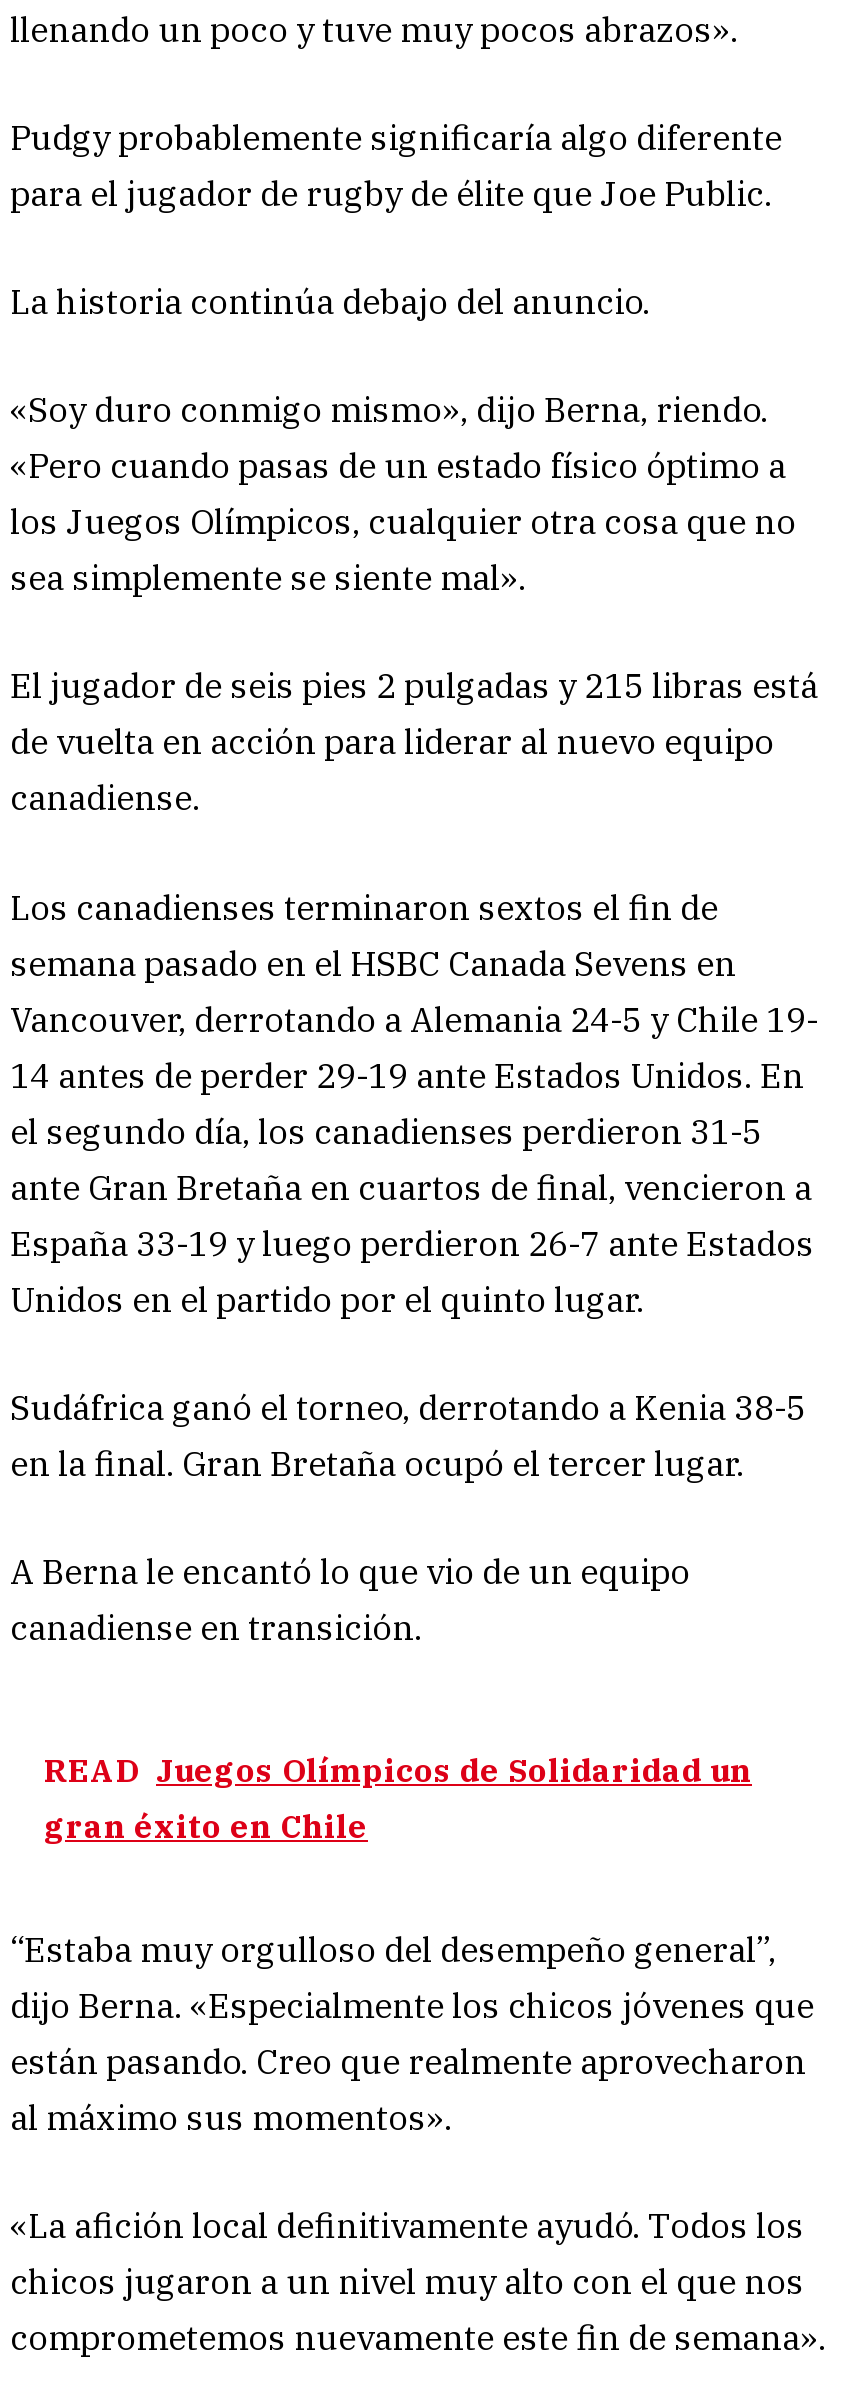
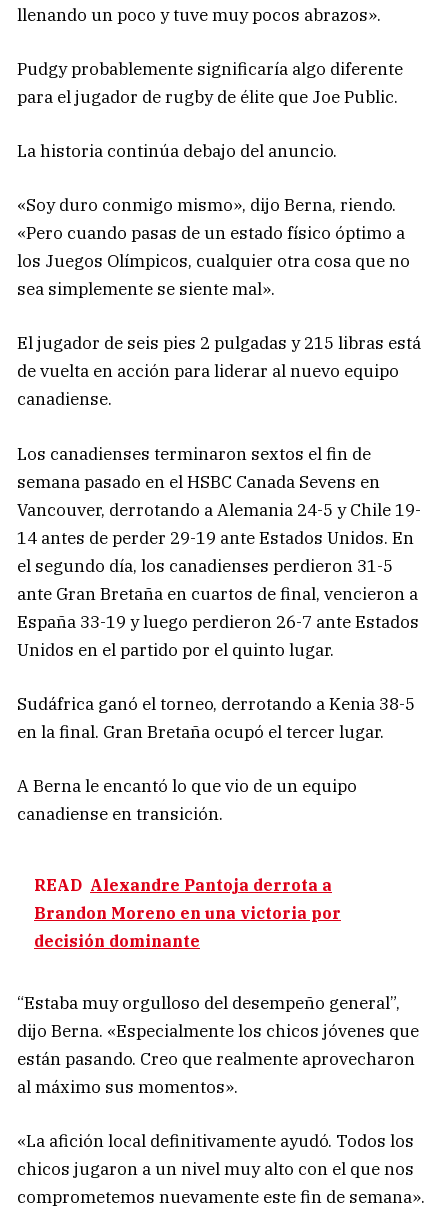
- READ Juegos Olímpicos de Solidaridad un
- gran éxito en Chile
+ READ Alexandre Pantoja derrota a
+ Brandon Moreno en una victoria por
+ decisión dominante
